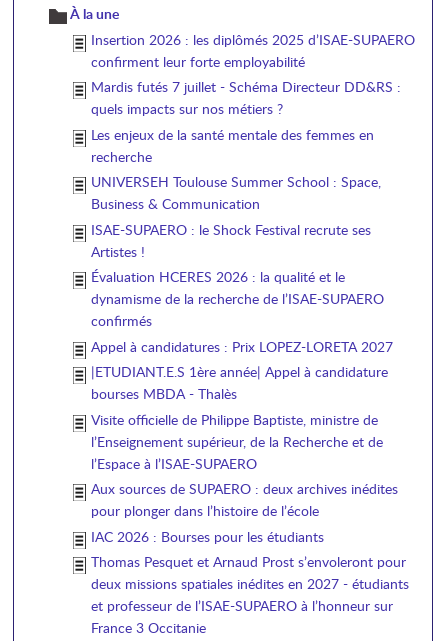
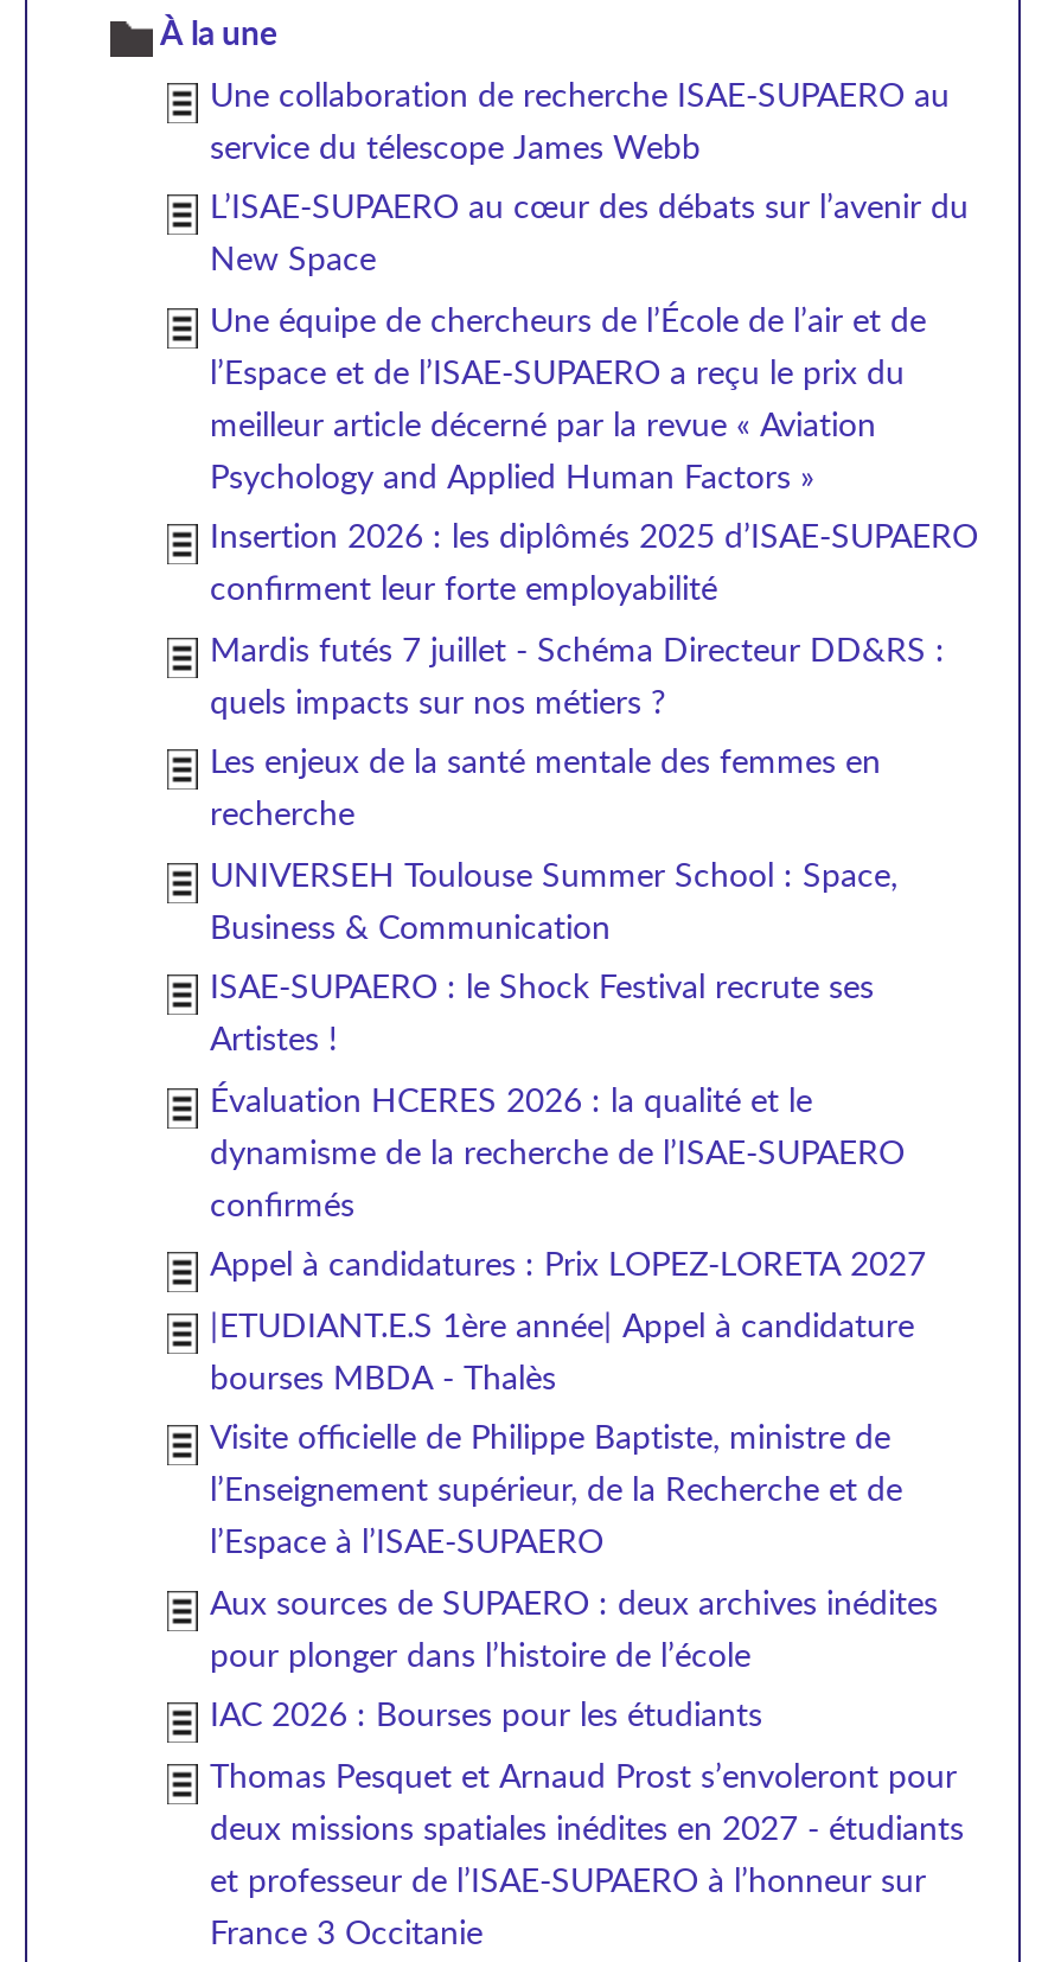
+ Une collaboration de recherche ISAE-SUPAERO au
+ service du télescope James Webb
+ L’ISAE-SUPAERO au cœur des débats sur l’avenir du
+ New Space
+ Une équipe de chercheurs de l’École de l’air et de
+ l’Espace et de l’ISAE-SUPAERO a reçu le prix du
+ meilleur article décerné par la revue « Aviation
+ Psychology and Applied Human Factors »
